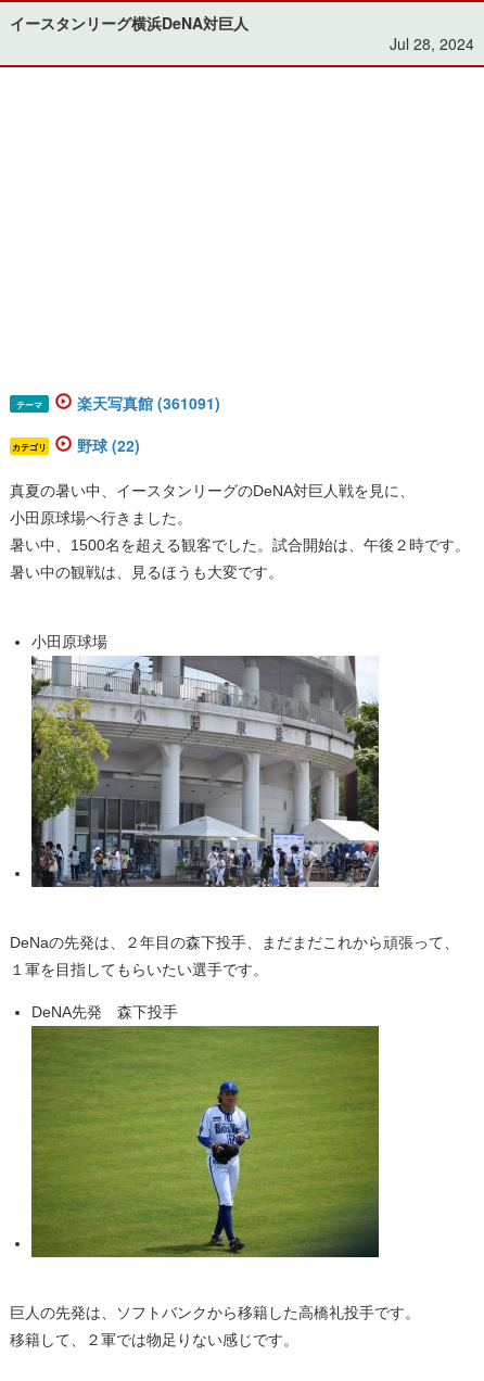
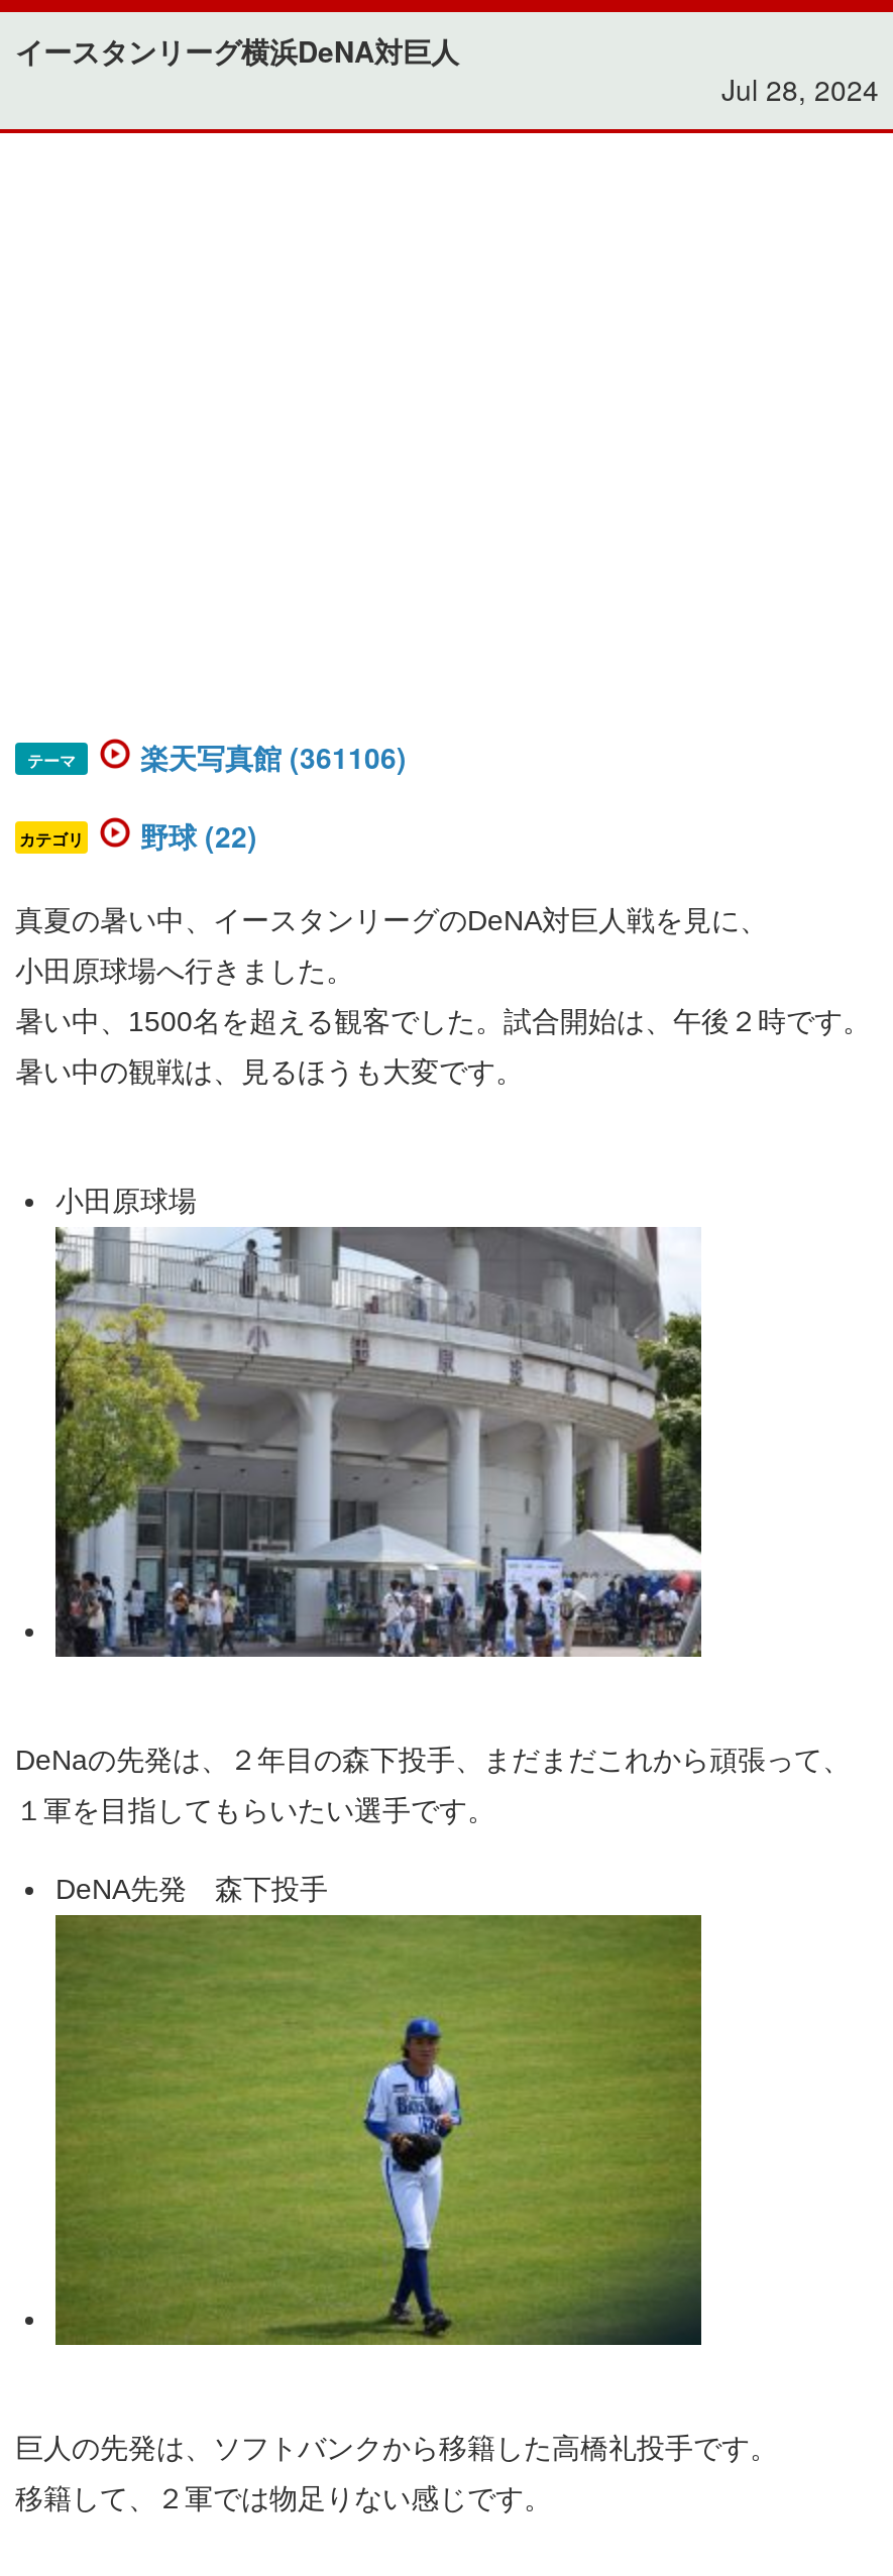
- 楽天写真館 (361091)
+ 楽天写真館 (361106)
